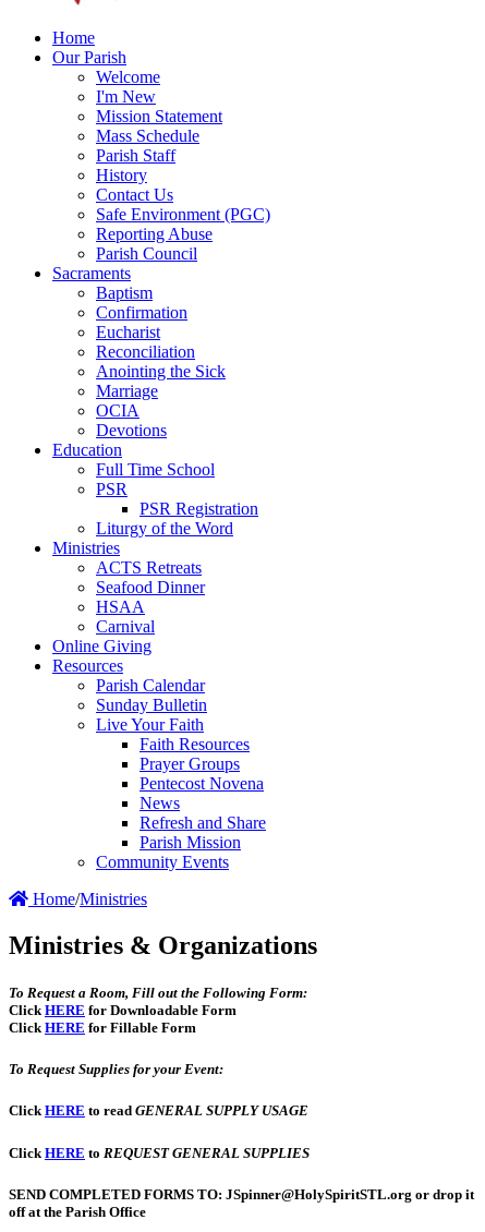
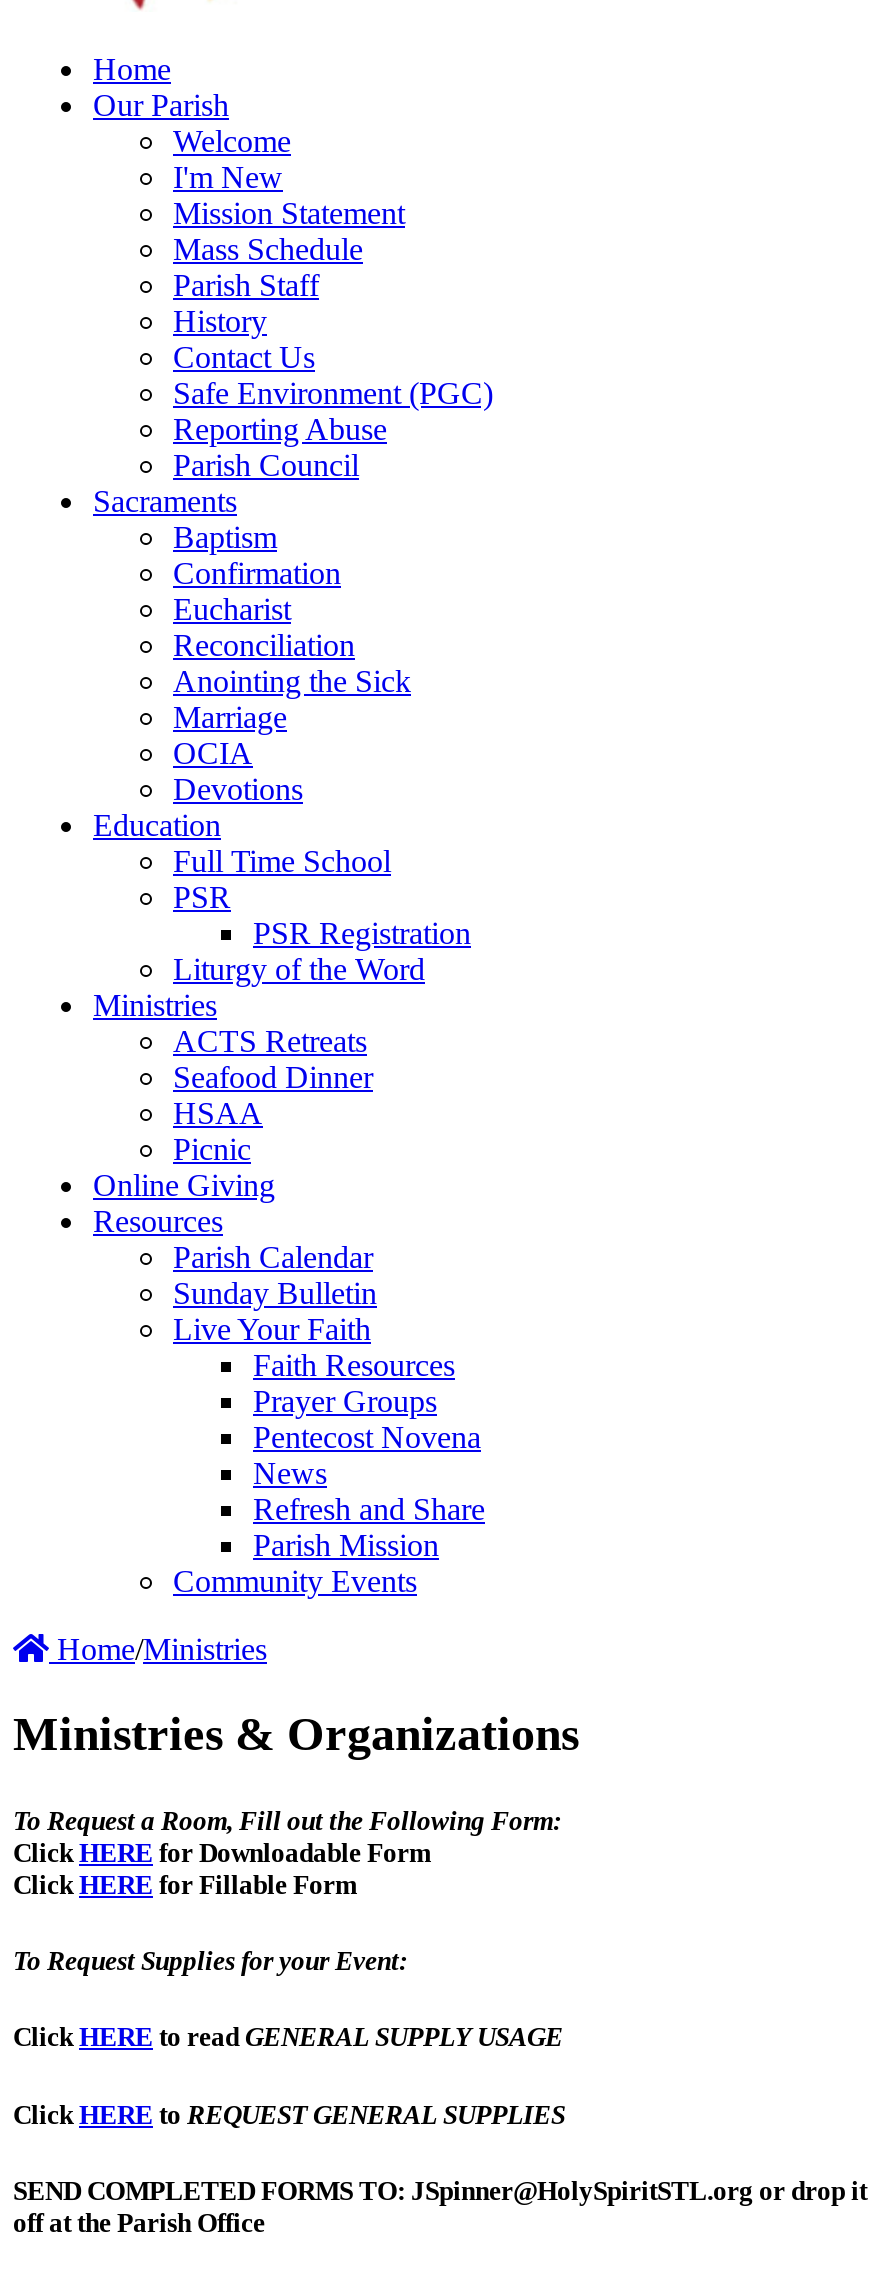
- Carnival
+ Picnic
